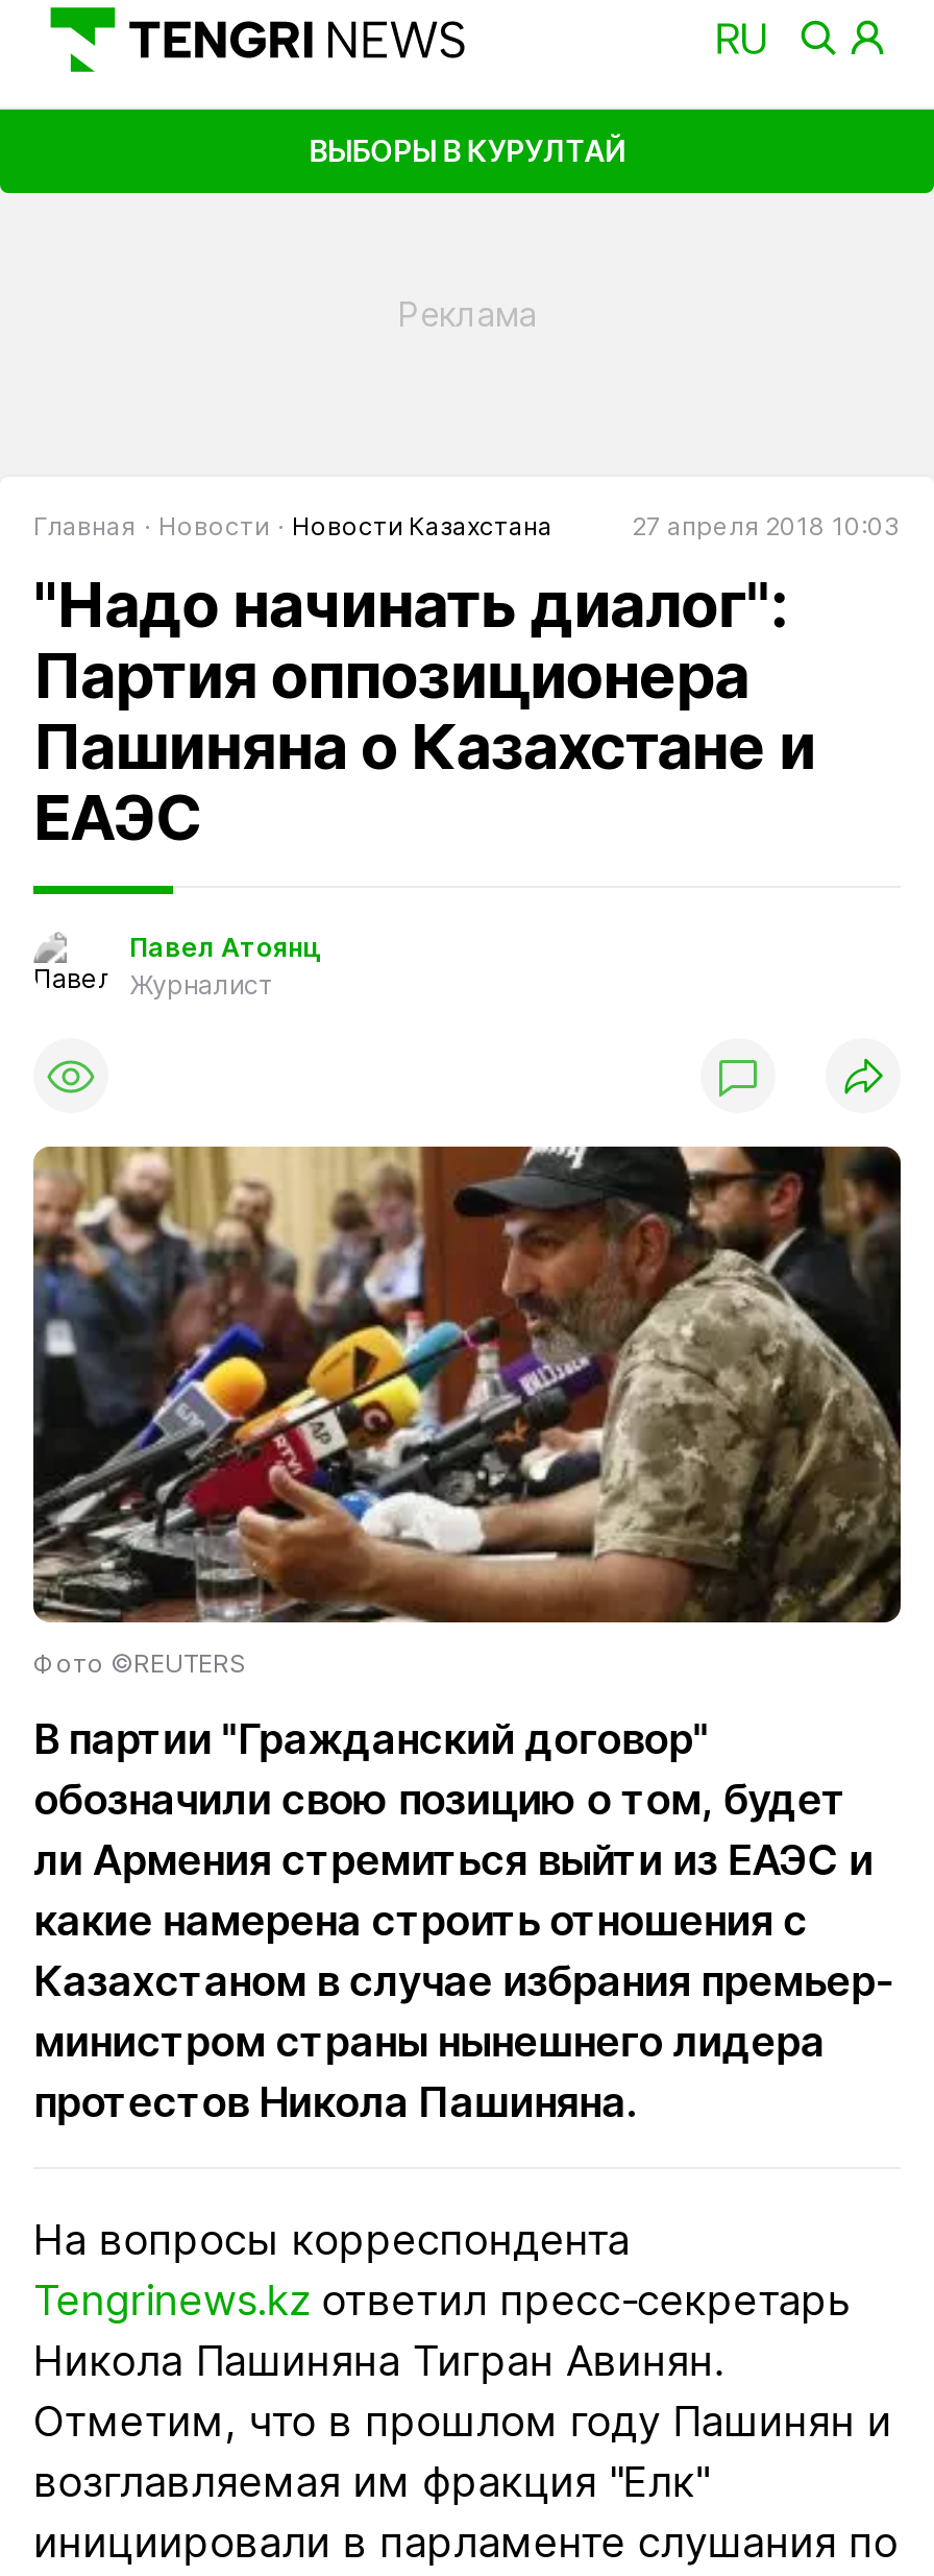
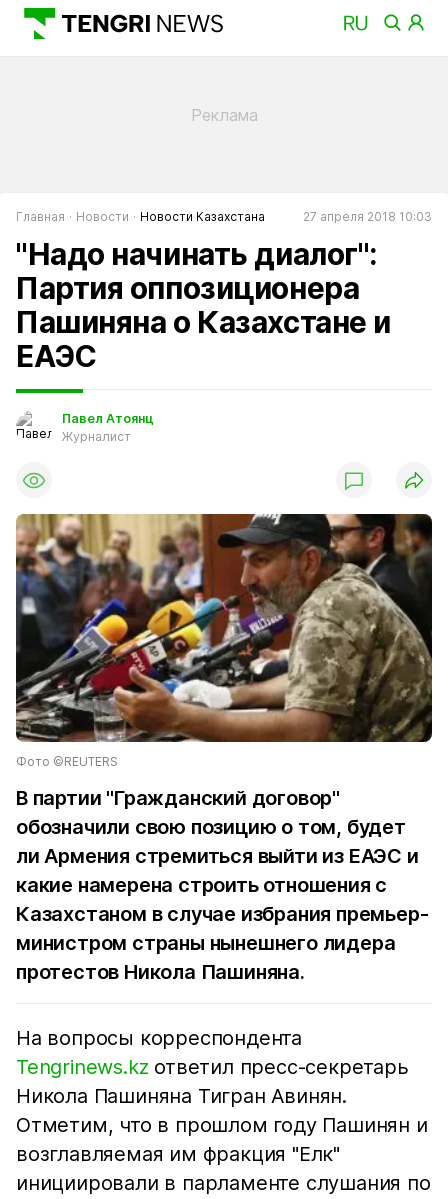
- ВЫБОРЫ В КУРУЛТАЙ
